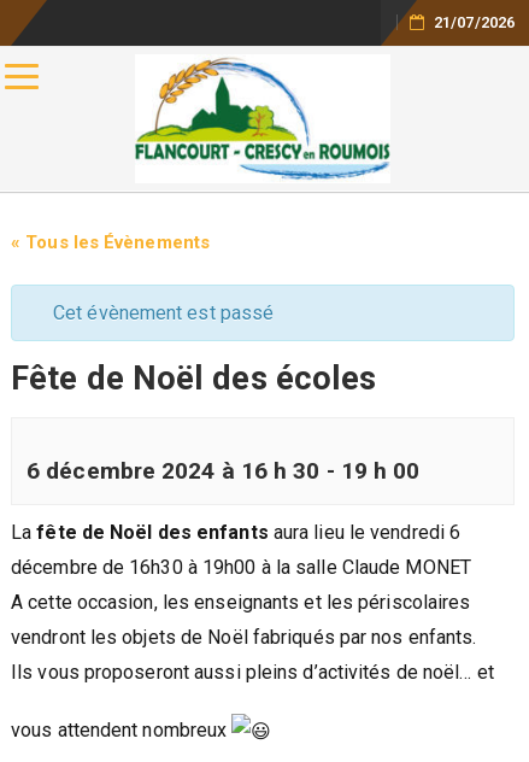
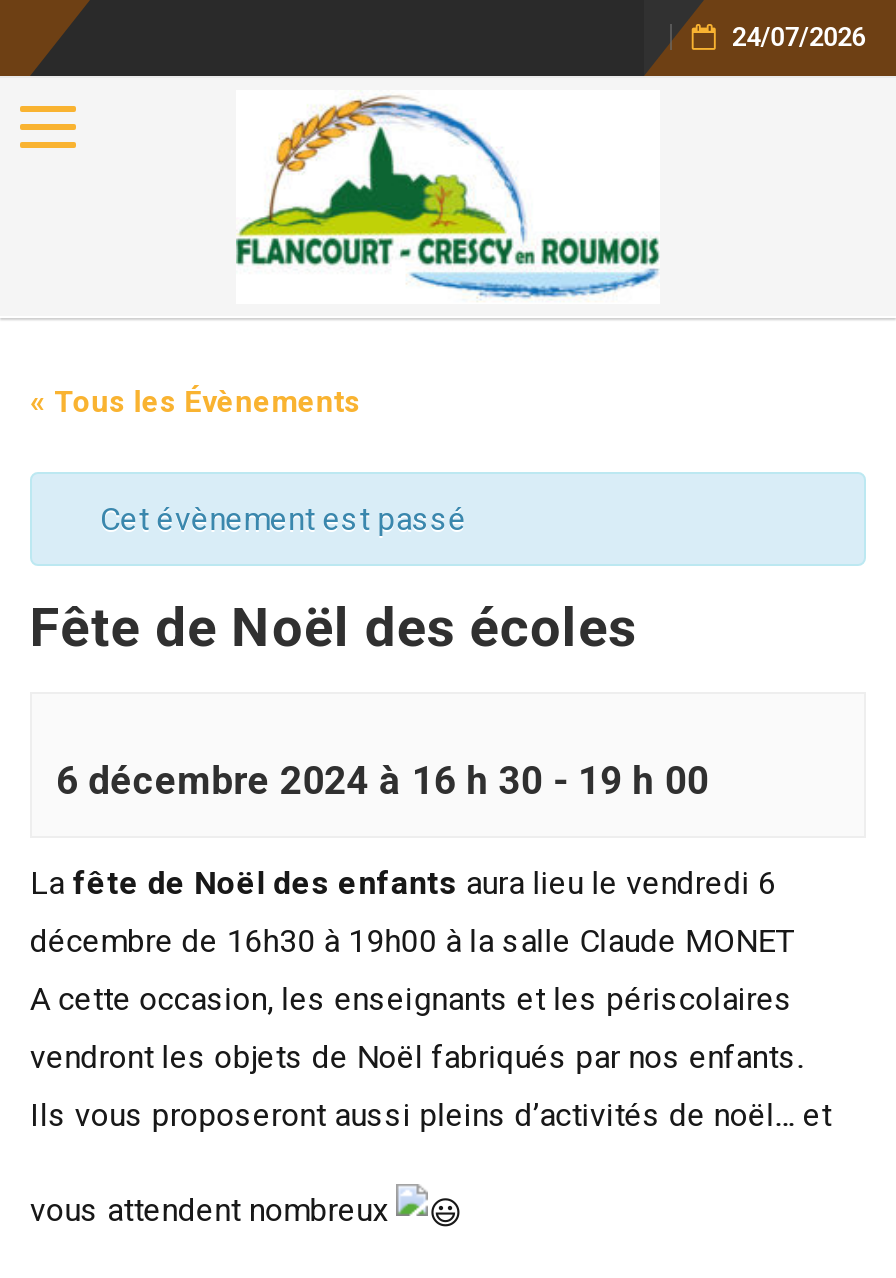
- 21/07/2026
+ 24/07/2026
